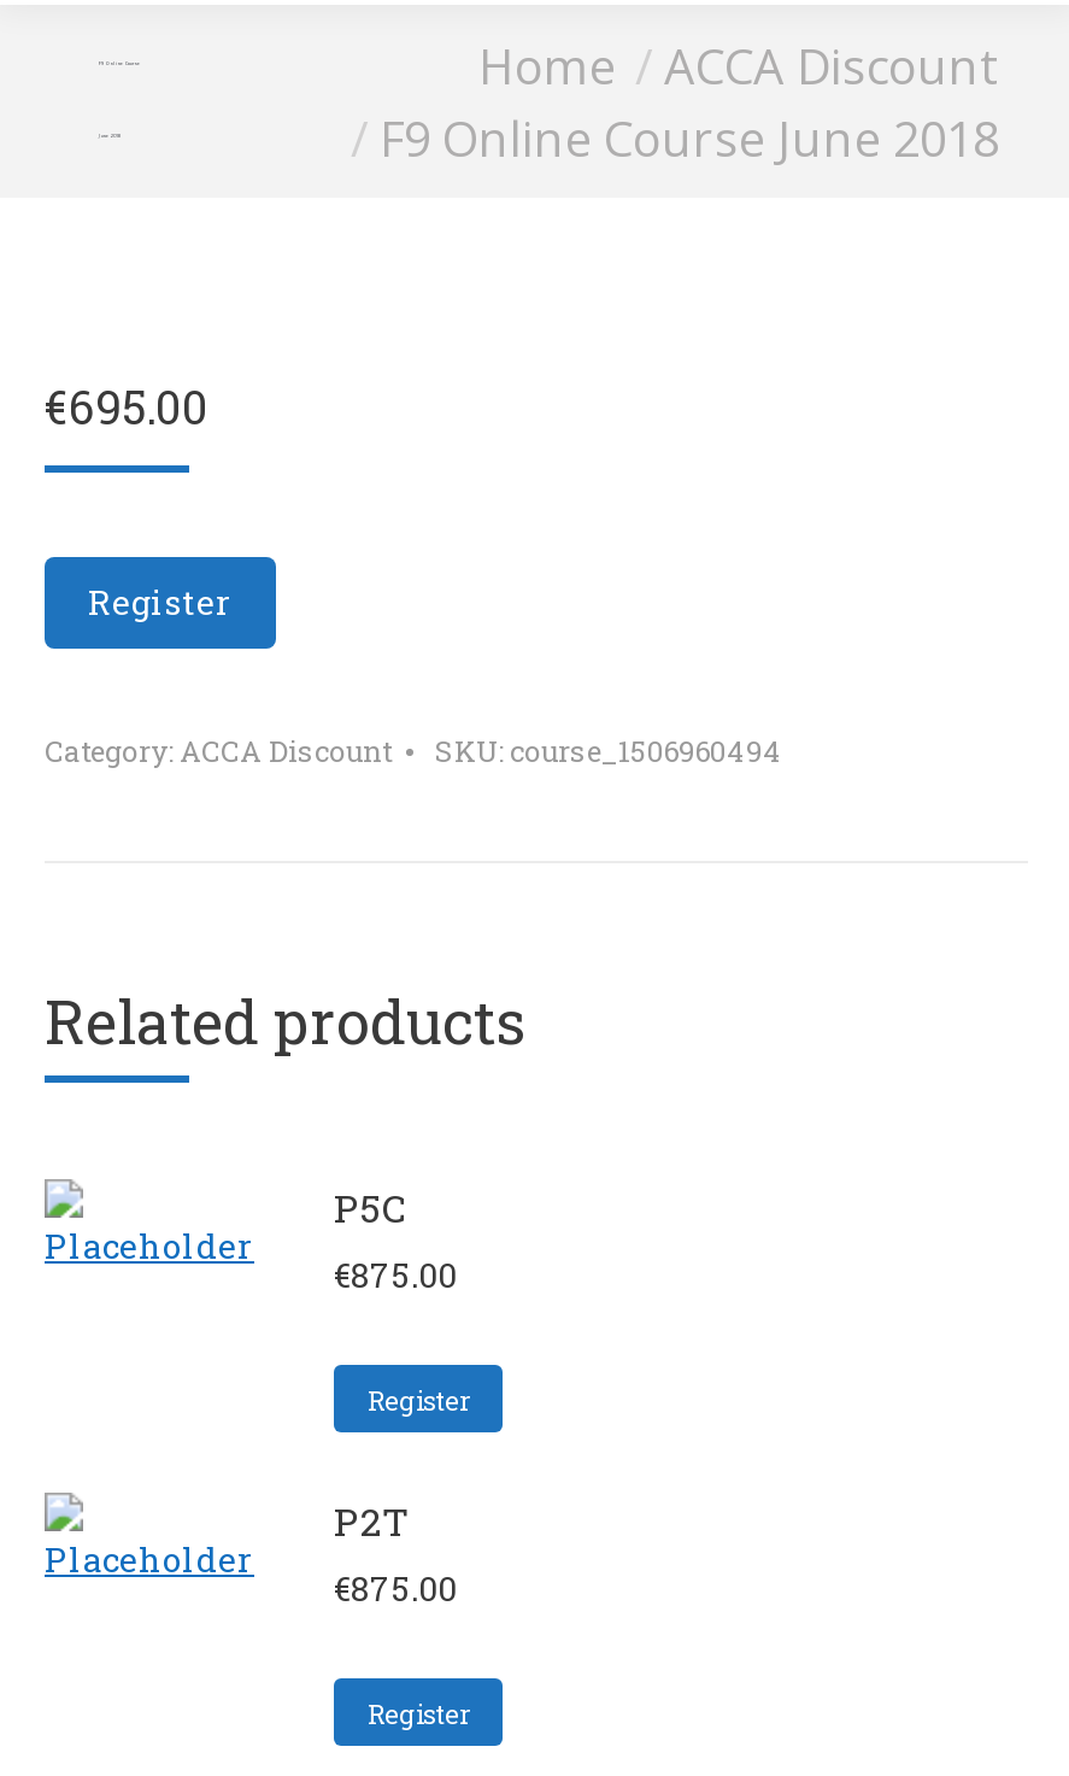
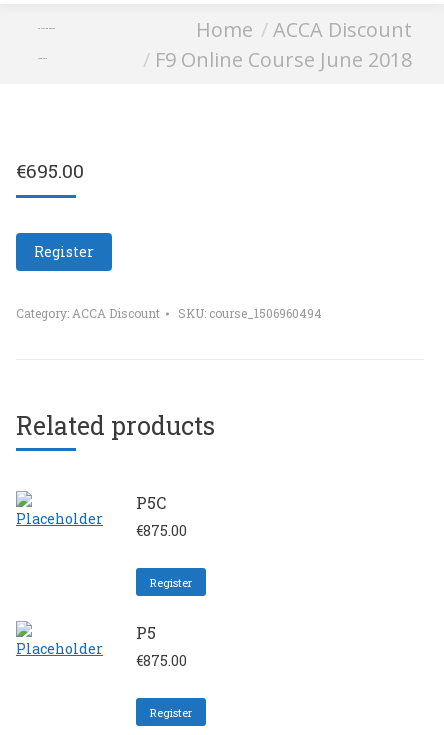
- P2T
+ P5
